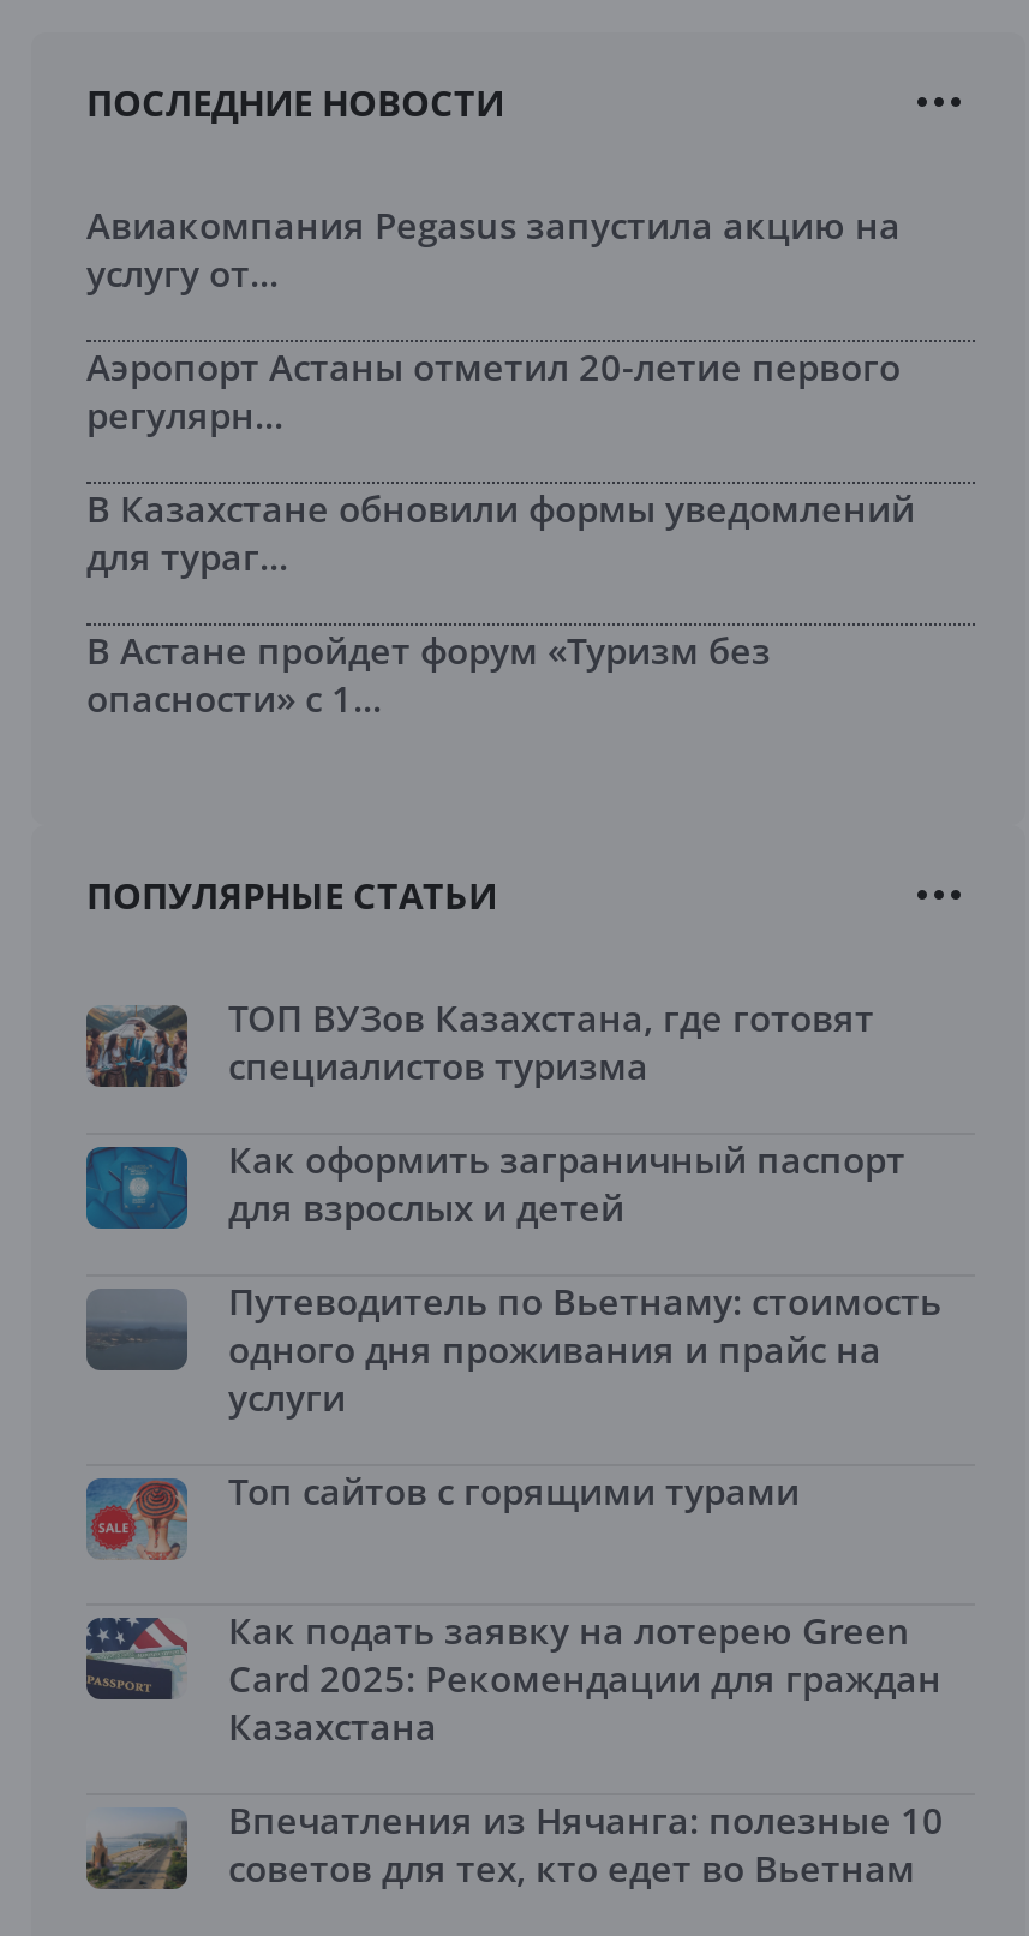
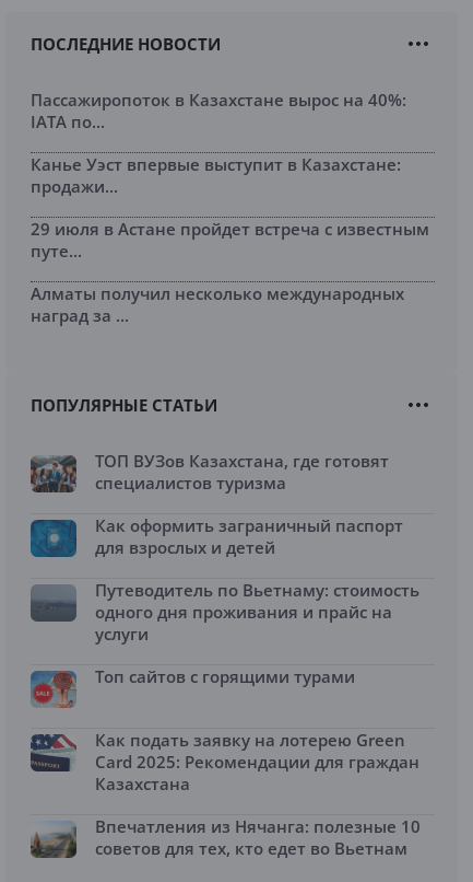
- Авиакомпания Pegasus запустила акцию на
- услугу от...
+ Пассажиропоток в Казахстане вырос на 40%:
+ IATA по...

- Аэропорт Астаны отметил 20-летие первого
- регулярн...
+ Канье Уэст впервые выступит в Казахстане:
+ продажи...

- В Казахстане обновили формы уведомлений
- для тураг...
+ 29 июля в Астане пройдет встреча с известным
+ путе...

- В Астане пройдет форум «Туризм без
- опасности» с 1...
+ Алматы получил несколько международных
+ наград за ...
